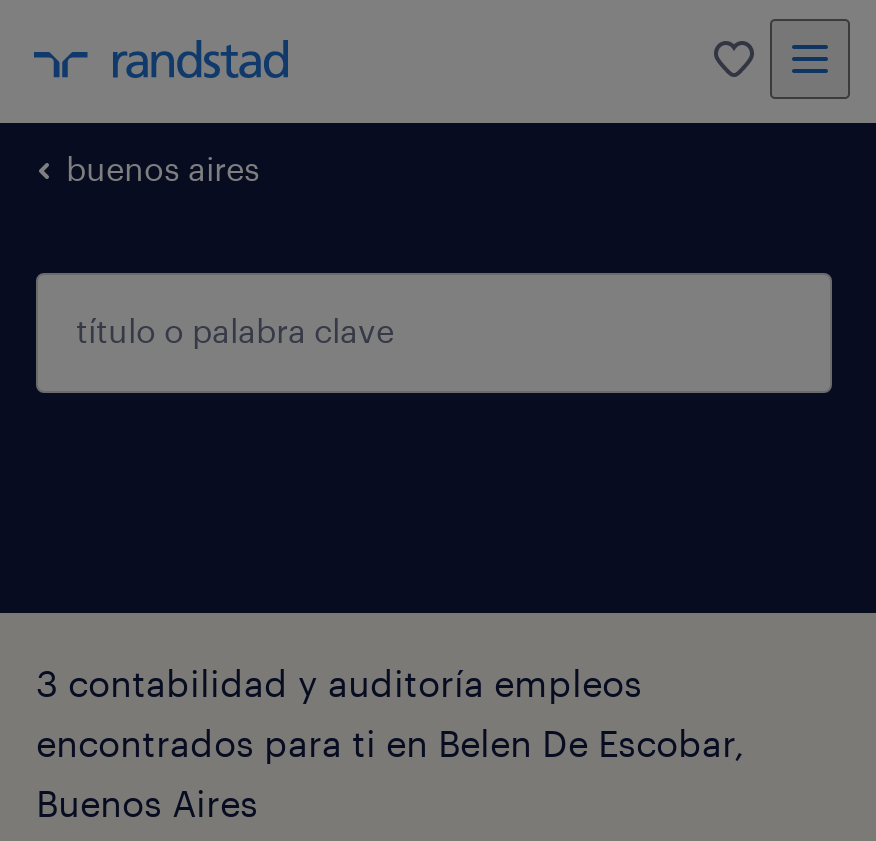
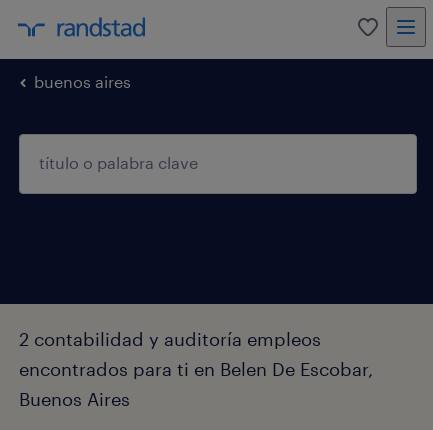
- 3 contabilidad y auditoría empleos
+ 2 contabilidad y auditoría empleos
